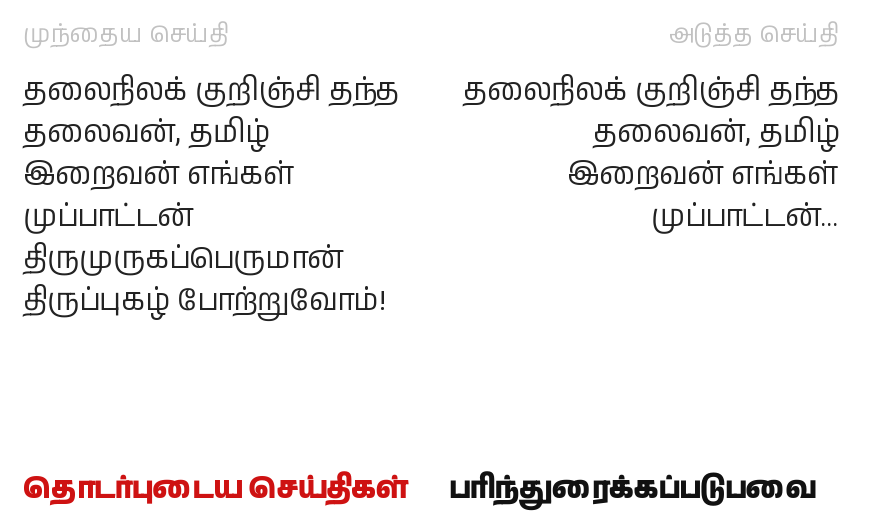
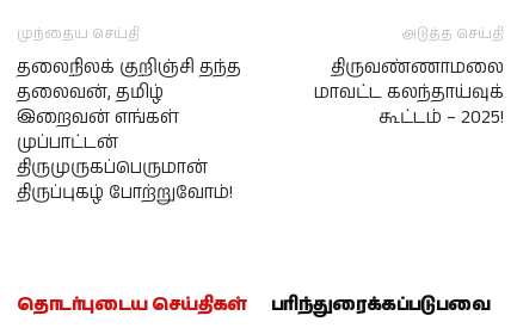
- தலைநிலக் குறிஞ்சி தந்த
- தலைவன், தமிழ்
- இறைவன் எங்கள்
- முப்பாட்டன்…
+ திருவண்ணாமலை
+ மாவட்ட கலந்தாய்வுக்
+ கூட்டம் – 2025!
